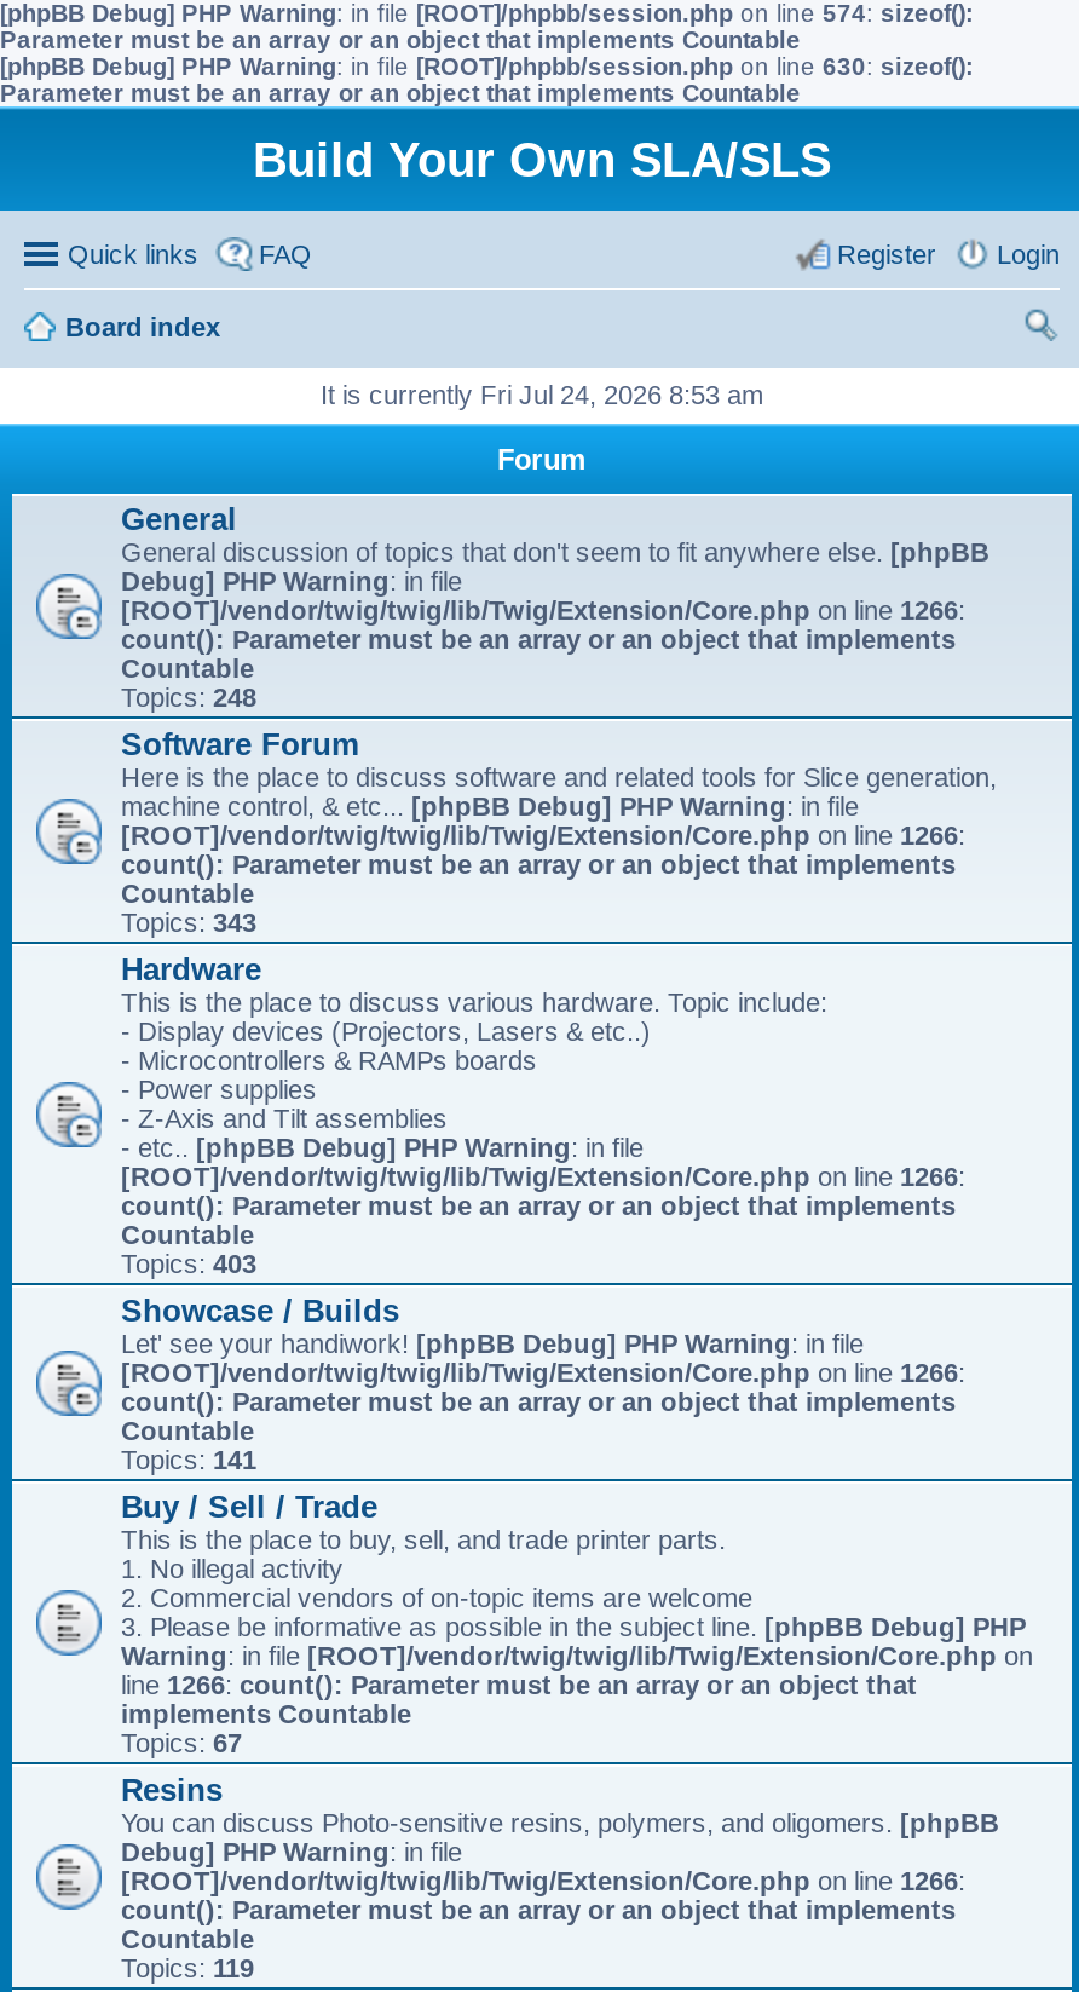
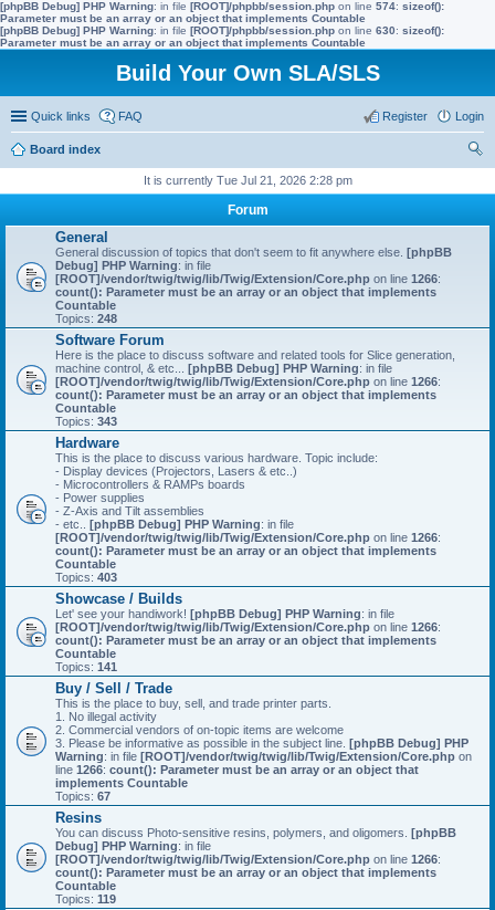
- It is currently Fri Jul 24, 2026 8:53 am
+ It is currently Tue Jul 21, 2026 2:28 pm
